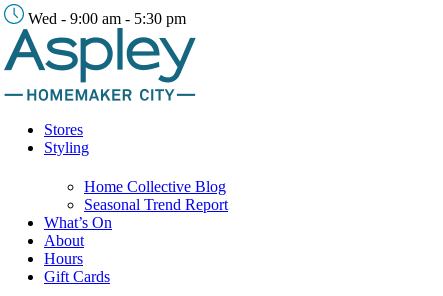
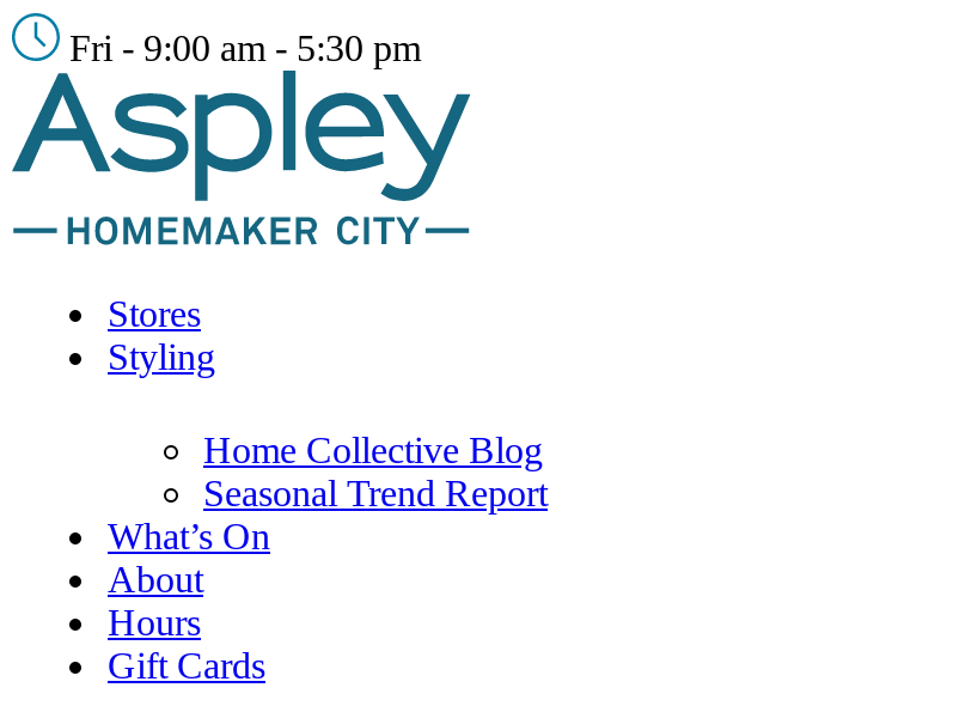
- Wed - 9:00 am - 5:30 pm
+ Fri - 9:00 am - 5:30 pm
